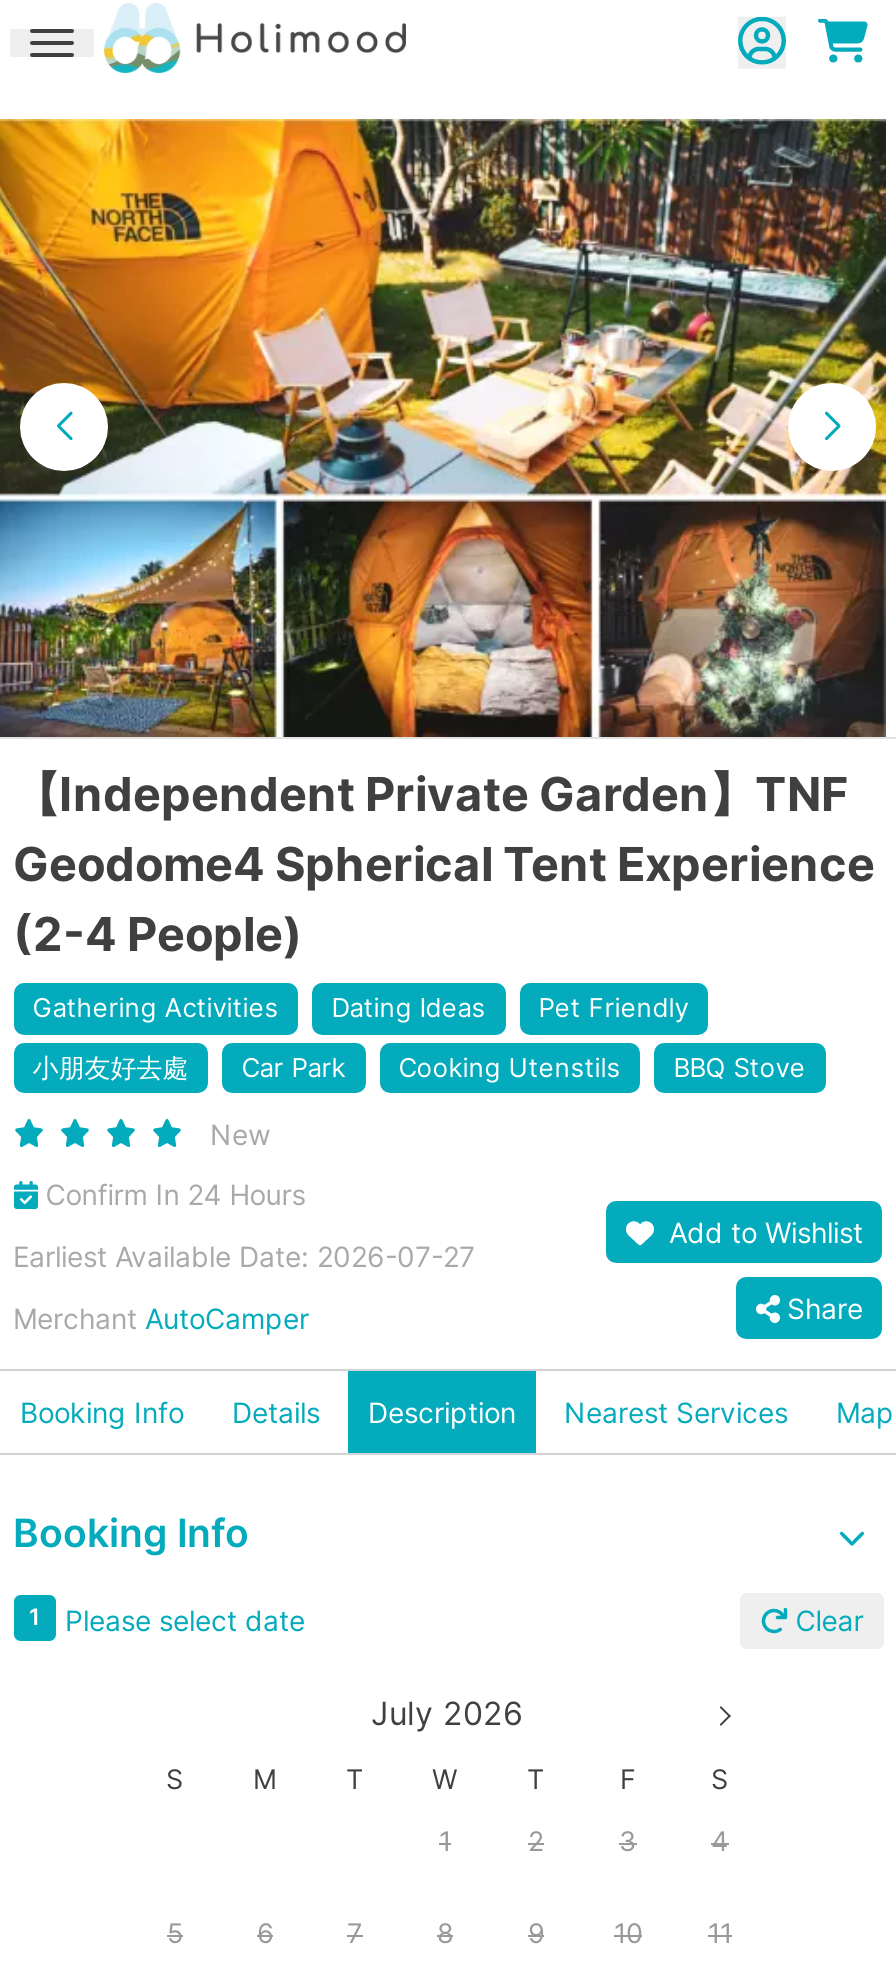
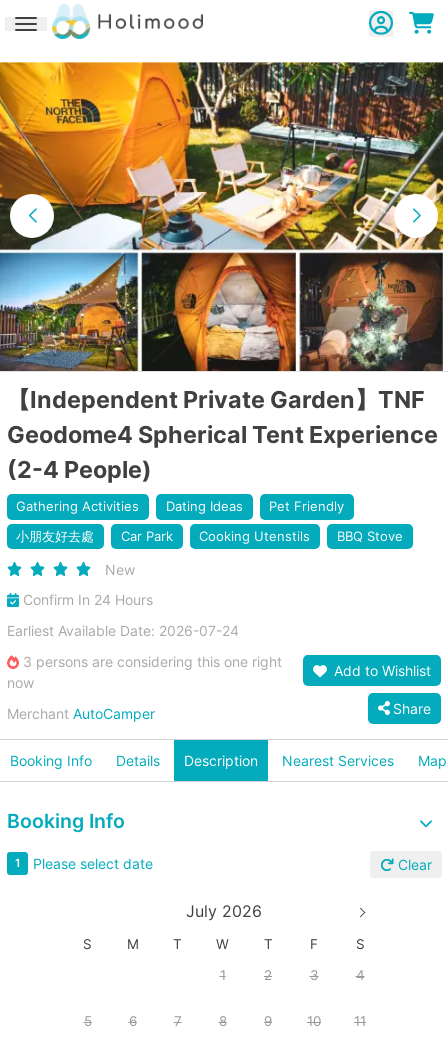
- Earliest Available Date: 2026-07-27
+ Earliest Available Date: 2026-07-24
+ 3 persons are considering this one right
+ now
